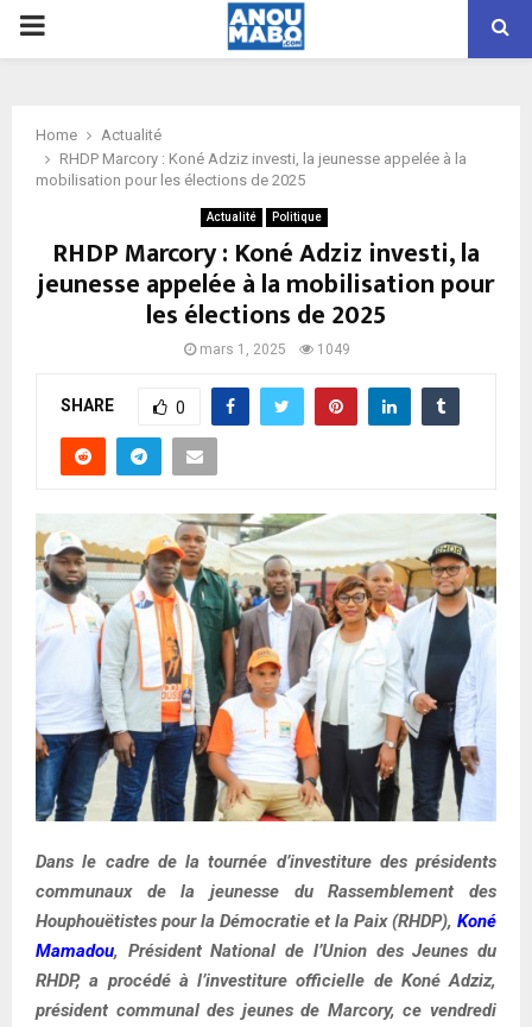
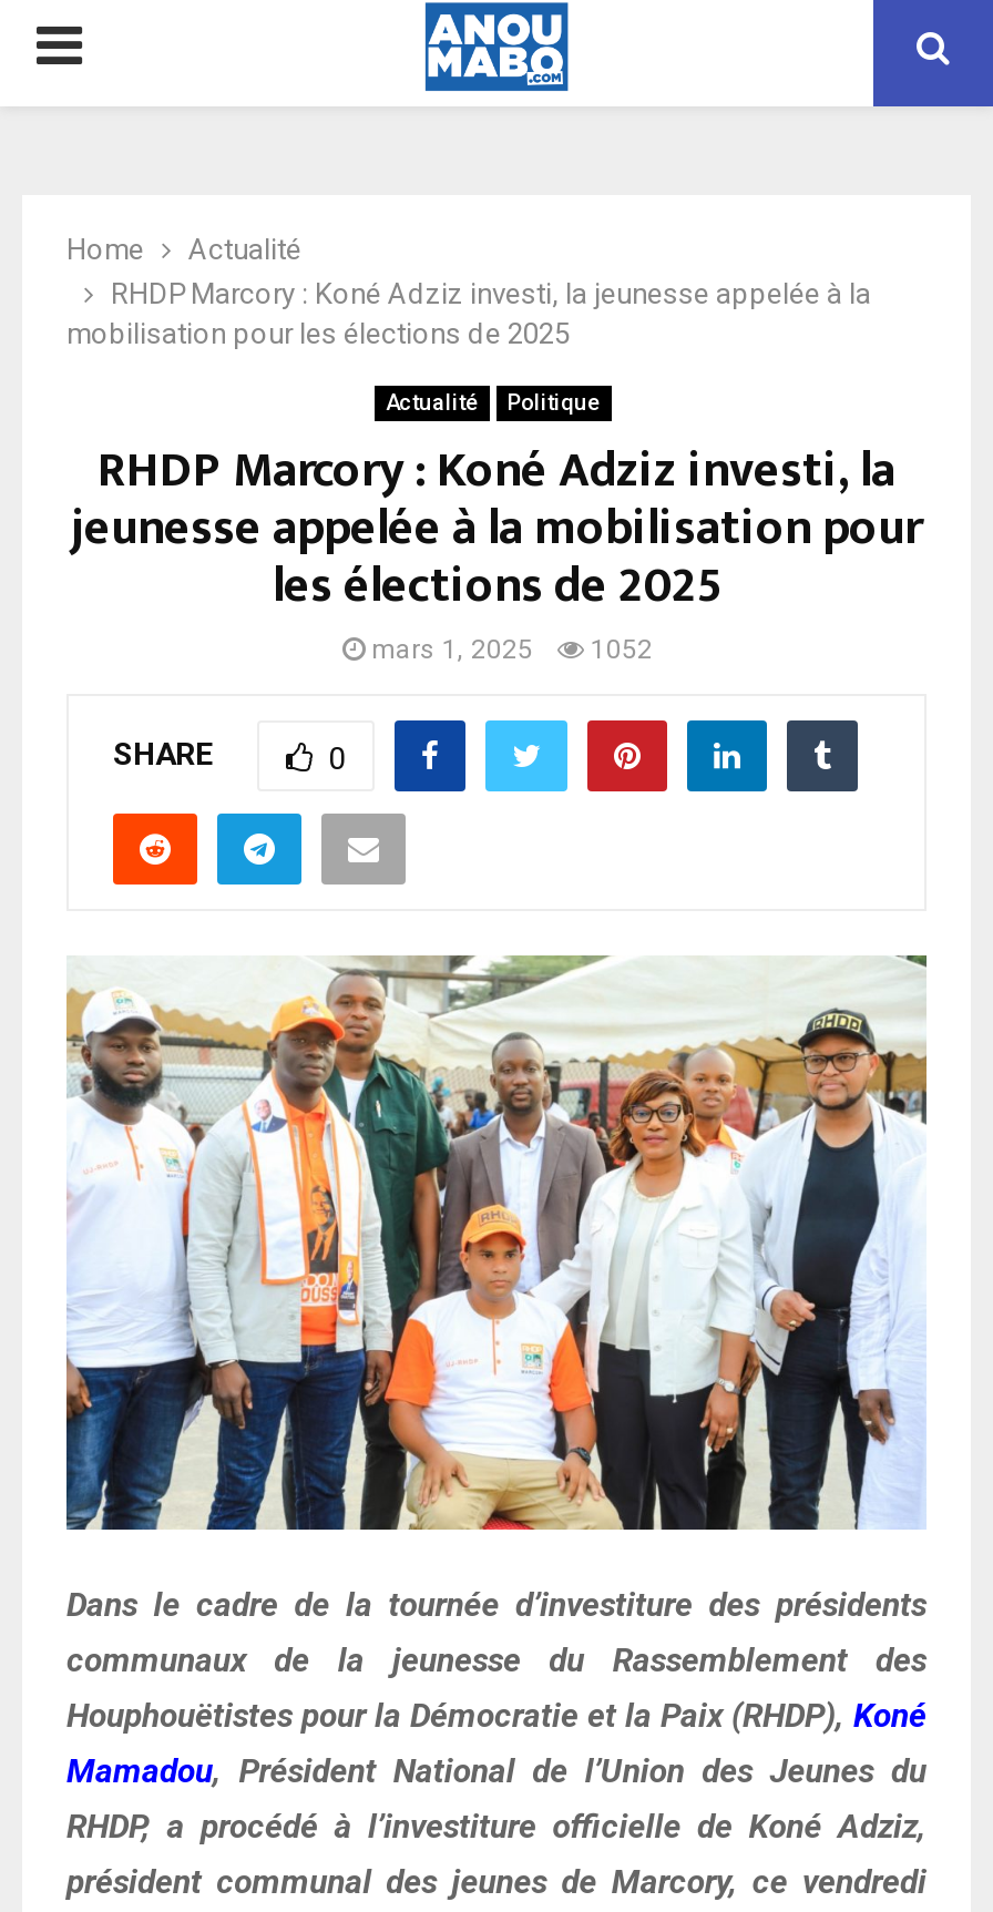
- mars 1, 2025 1049
+ mars 1, 2025 1052
